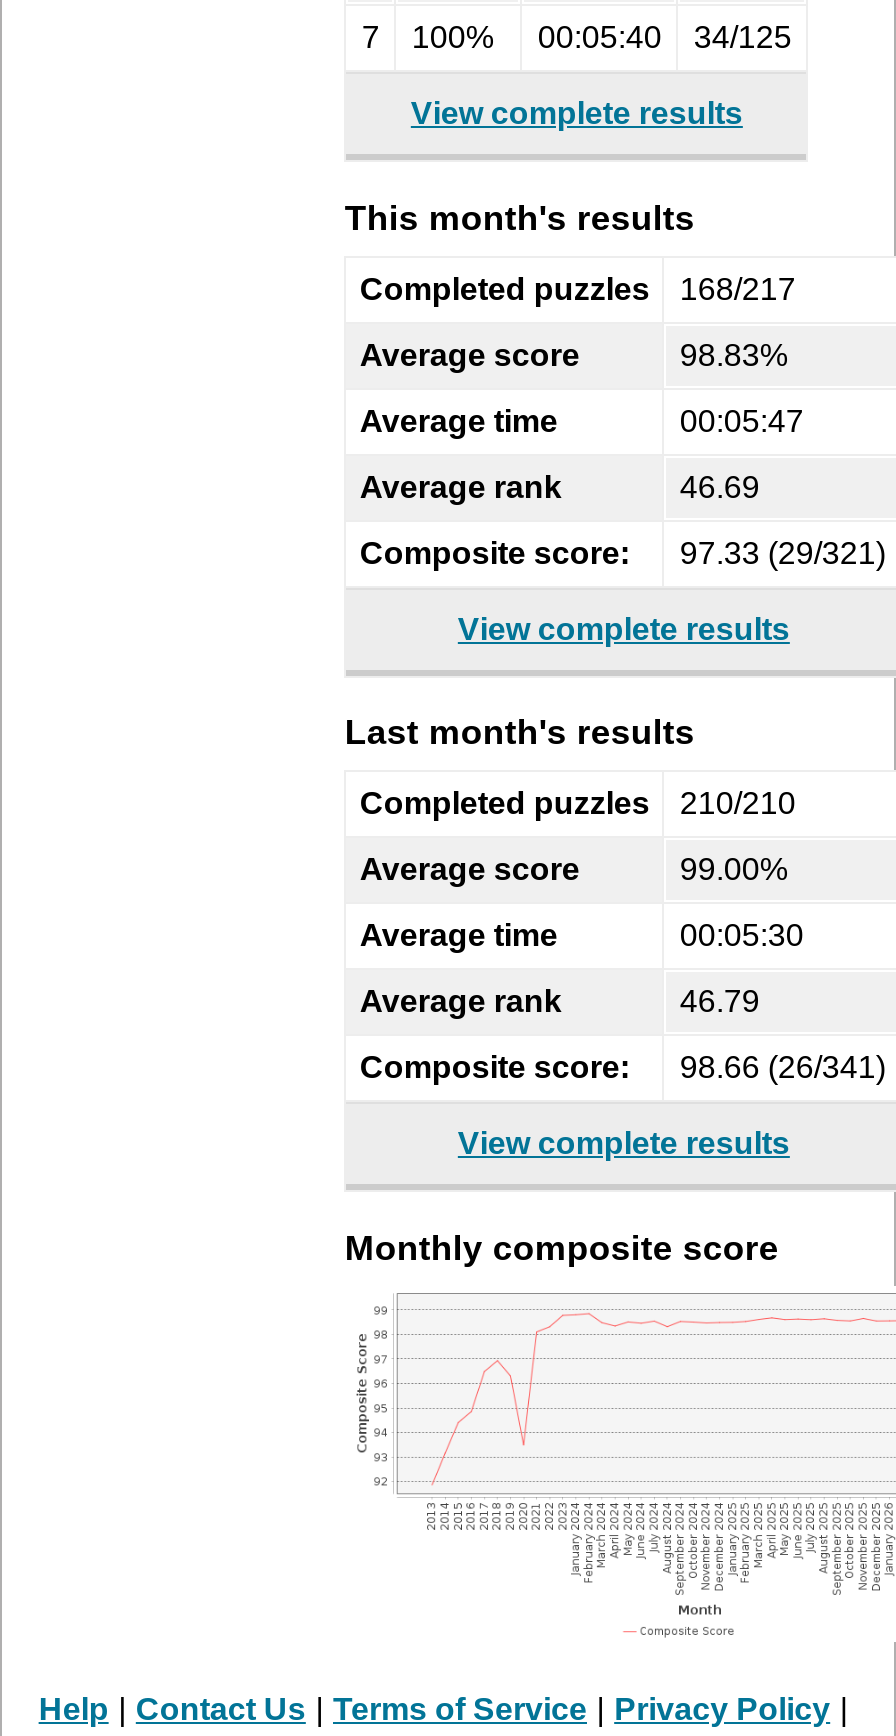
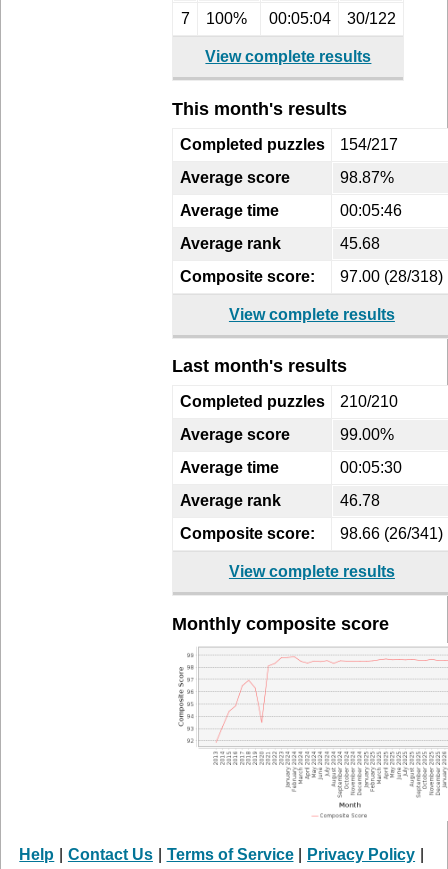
- 00:05:40
+ 00:05:04

- 34/125
+ 30/122

- Completed puzzles 168/217
+ Completed puzzles 154/217

- 98.83%
+ 98.87%

- 00:05:47
+ 00:05:46

- 46.69
+ 45.68

- Composite score: 97.33 (29/321)
+ Composite score: 97.00 (28/318)

- 46.79
+ 46.78
